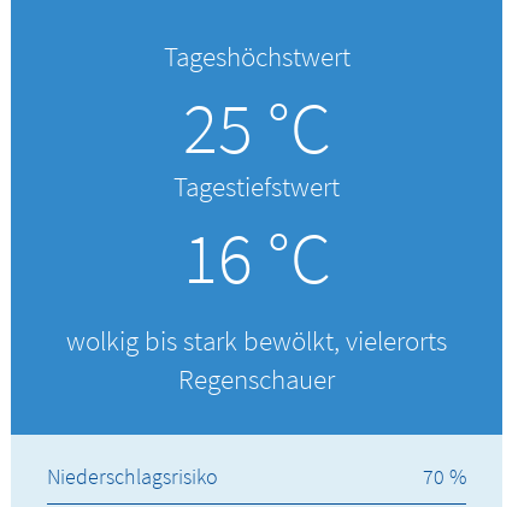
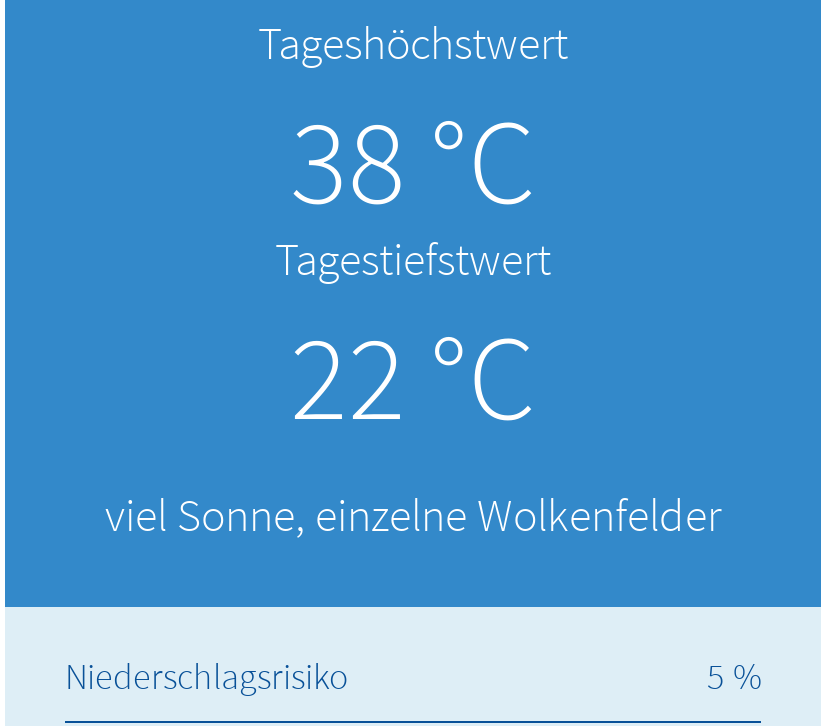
- 25 °C
+ 38 °C

- 16 °C
- wolkig bis stark bewölkt, vielerorts
- Regenschauer
+ 22 °C
+ viel Sonne, einzelne Wolkenfelder

- 70 %
+ 5 %
